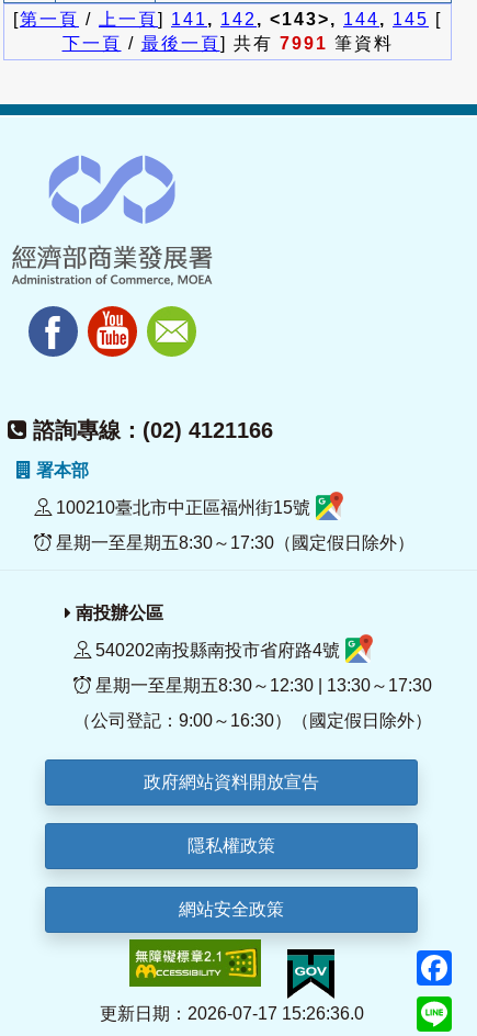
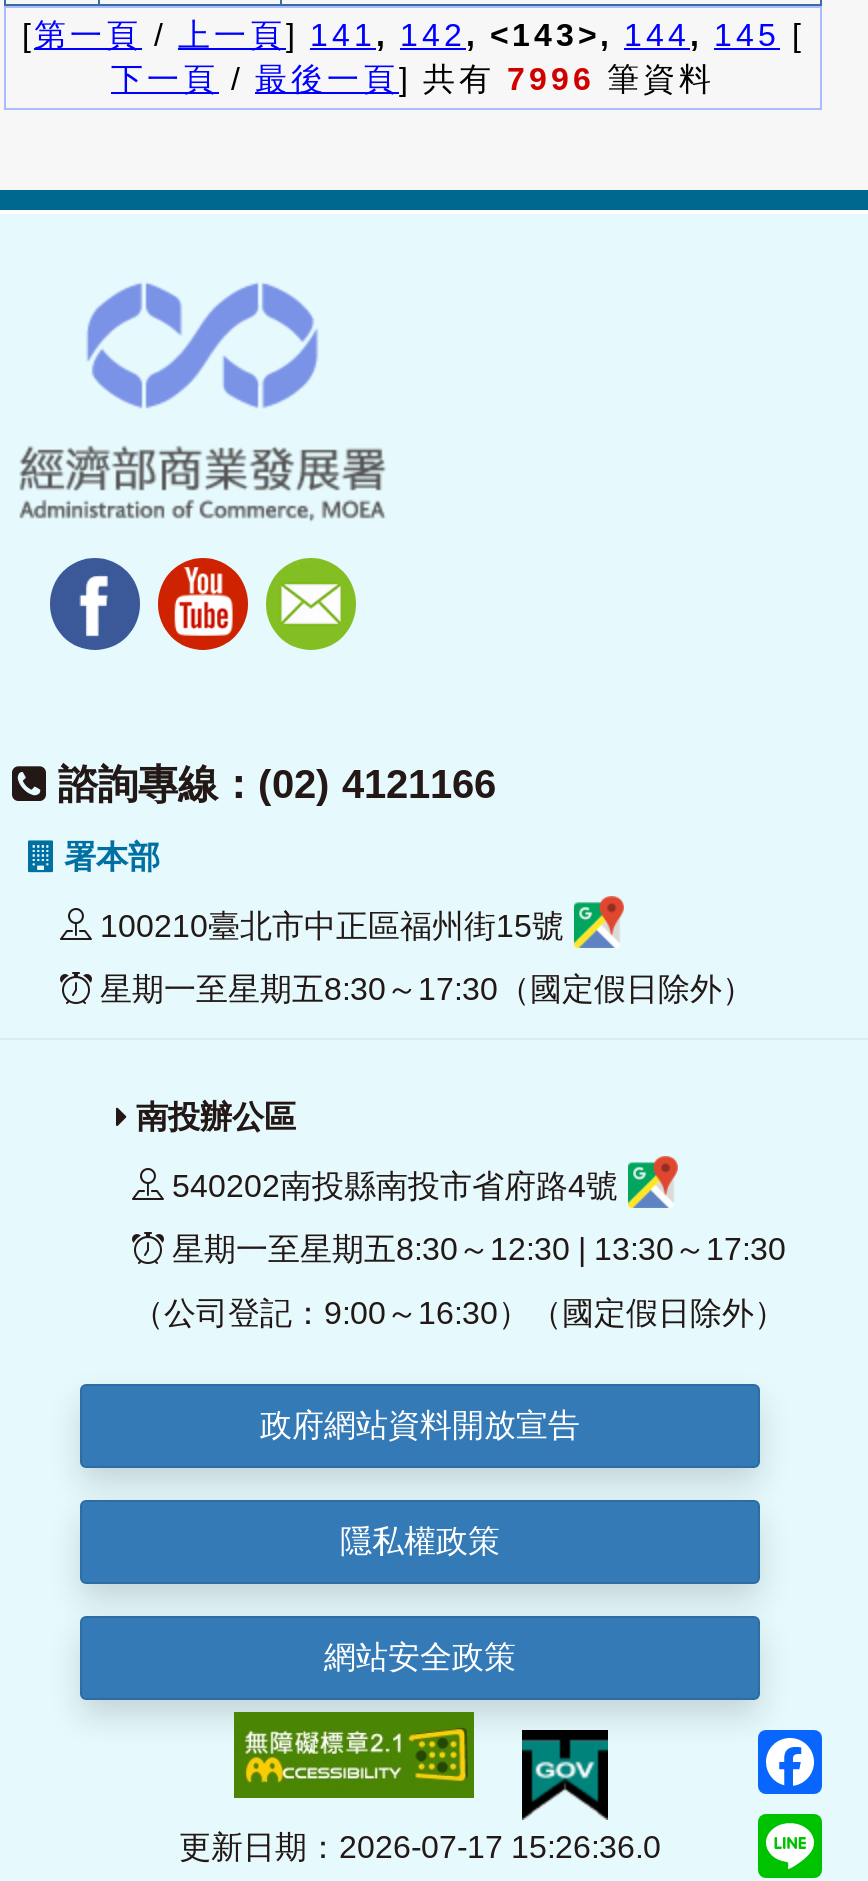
- 下一頁/最後一頁] 共有7991筆資料
+ 下一頁/最後一頁] 共有7996筆資料
